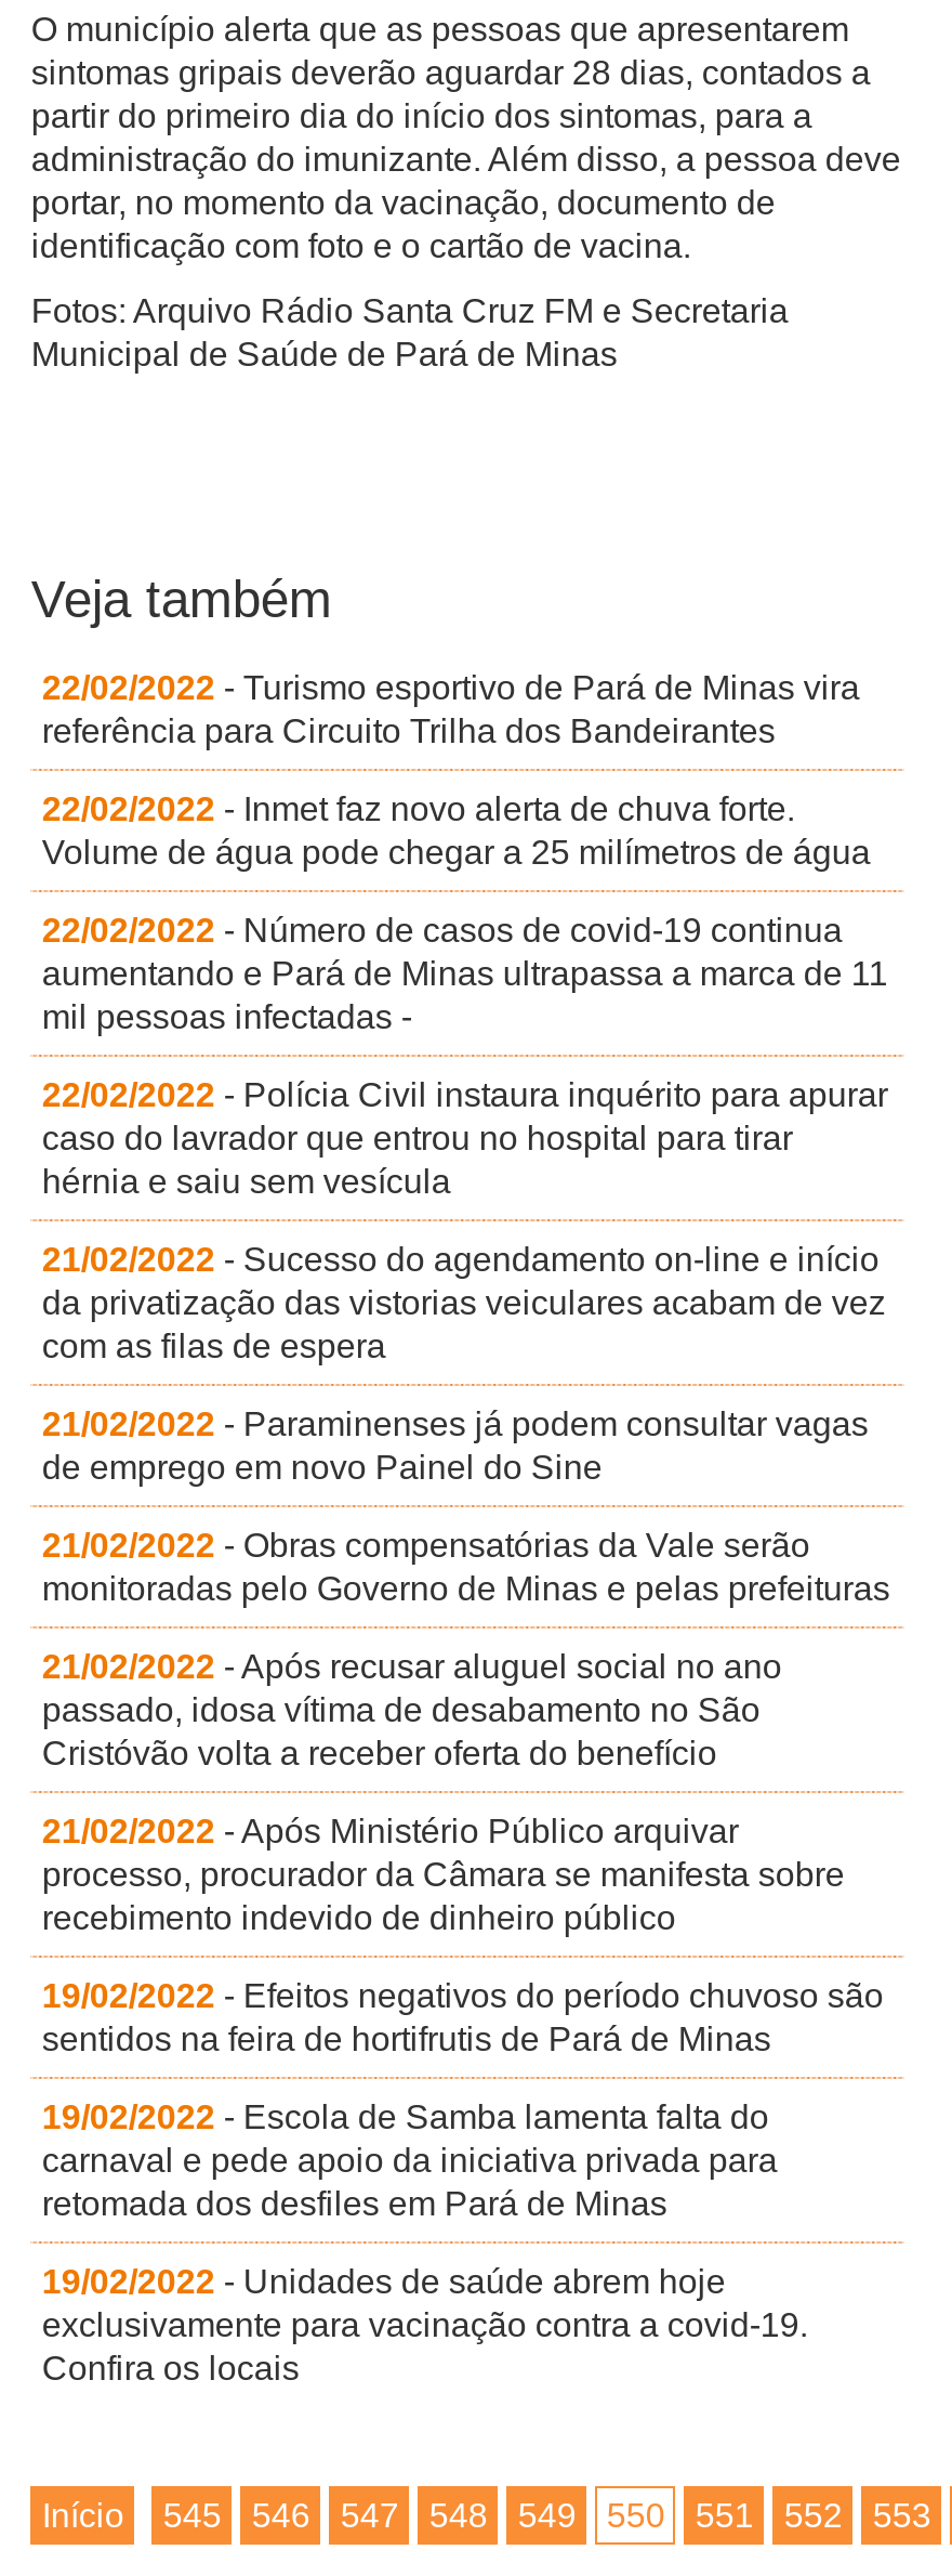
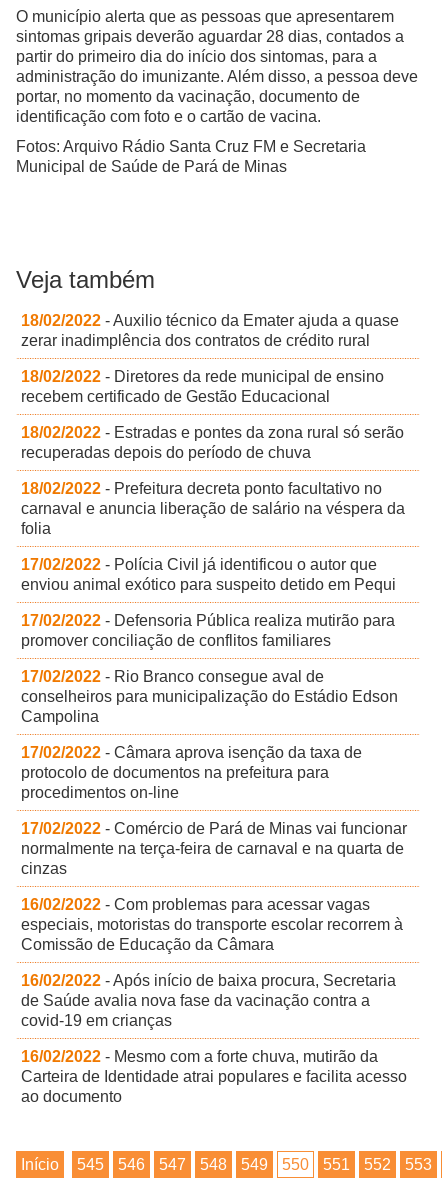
- 22/02/2022 - Turismo esportivo de Pará de Minas vira
- referência para Circuito Trilha dos Bandeirantes
+ 18/02/2022 - Auxilio técnico da Emater ajuda a quase
+ zerar inadimplência dos contratos de crédito rural

- 22/02/2022 - Inmet faz novo alerta de chuva forte.
- Volume de água pode chegar a 25 milímetros de água
+ 18/02/2022 - Diretores da rede municipal de ensino
+ recebem certificado de Gestão Educacional

- 22/02/2022 - Número de casos de covid-19 continua
- aumentando e Pará de Minas ultrapassa a marca de 11
- mil pessoas infectadas -
+ 18/02/2022 - Estradas e pontes da zona rural só serão
+ recuperadas depois do período de chuva

- 22/02/2022 - Polícia Civil instaura inquérito para apurar
- caso do lavrador que entrou no hospital para tirar
- hérnia e saiu sem vesícula
+ 18/02/2022 - Prefeitura decreta ponto facultativo no
+ carnaval e anuncia liberação de salário na véspera da
+ folia

- 21/02/2022 - Sucesso do agendamento on-line e início
- da privatização das vistorias veiculares acabam de vez
- com as filas de espera
+ 17/02/2022 - Polícia Civil já identificou o autor que
+ enviou animal exótico para suspeito detido em Pequi

- 21/02/2022 - Paraminenses já podem consultar vagas
- de emprego em novo Painel do Sine
+ 17/02/2022 - Defensoria Pública realiza mutirão para
+ promover conciliação de conflitos familiares

- 21/02/2022 - Obras compensatórias da Vale serão
- monitoradas pelo Governo de Minas e pelas prefeituras
+ 17/02/2022 - Rio Branco consegue aval de
+ conselheiros para municipalização do Estádio Edson
+ Campolina

- 21/02/2022 - Após recusar aluguel social no ano
- passado, idosa vítima de desabamento no São
- Cristóvão volta a receber oferta do benefício
+ 17/02/2022 - Câmara aprova isenção da taxa de
+ protocolo de documentos na prefeitura para
+ procedimentos on-line

- 21/02/2022 - Após Ministério Público arquivar
- processo, procurador da Câmara se manifesta sobre
- recebimento indevido de dinheiro público
+ 17/02/2022 - Comércio de Pará de Minas vai funcionar
+ normalmente na terça-feira de carnaval e na quarta de
+ cinzas

- 19/02/2022 - Efeitos negativos do período chuvoso são
- sentidos na feira de hortifrutis de Pará de Minas
+ 16/02/2022 - Com problemas para acessar vagas
+ especiais, motoristas do transporte escolar recorrem à
+ Comissão de Educação da Câmara

- 19/02/2022 - Escola de Samba lamenta falta do
- carnaval e pede apoio da iniciativa privada para
- retomada dos desfiles em Pará de Minas
+ 16/02/2022 - Após início de baixa procura, Secretaria
+ de Saúde avalia nova fase da vacinação contra a
+ covid-19 em crianças

- 19/02/2022 - Unidades de saúde abrem hoje
- exclusivamente para vacinação contra a covid-19.
- Confira os locais
+ 16/02/2022 - Mesmo com a forte chuva, mutirão da
+ Carteira de Identidade atrai populares e facilita acesso
+ ao documento
